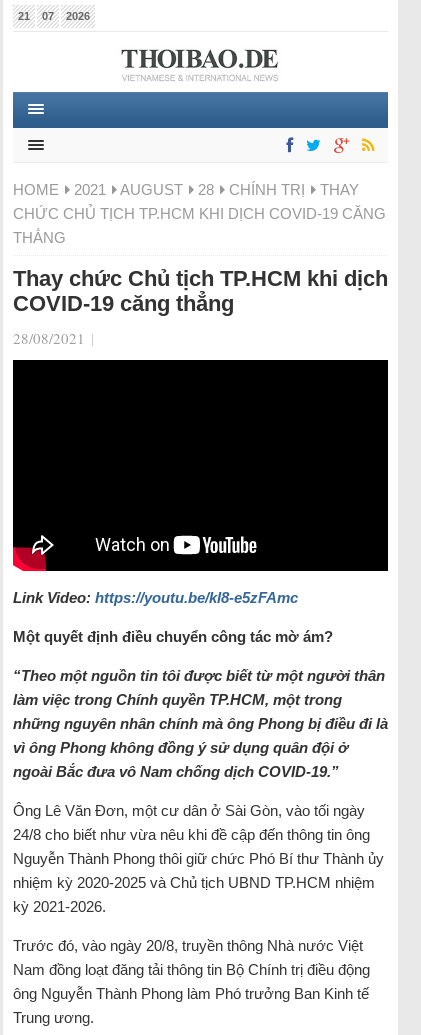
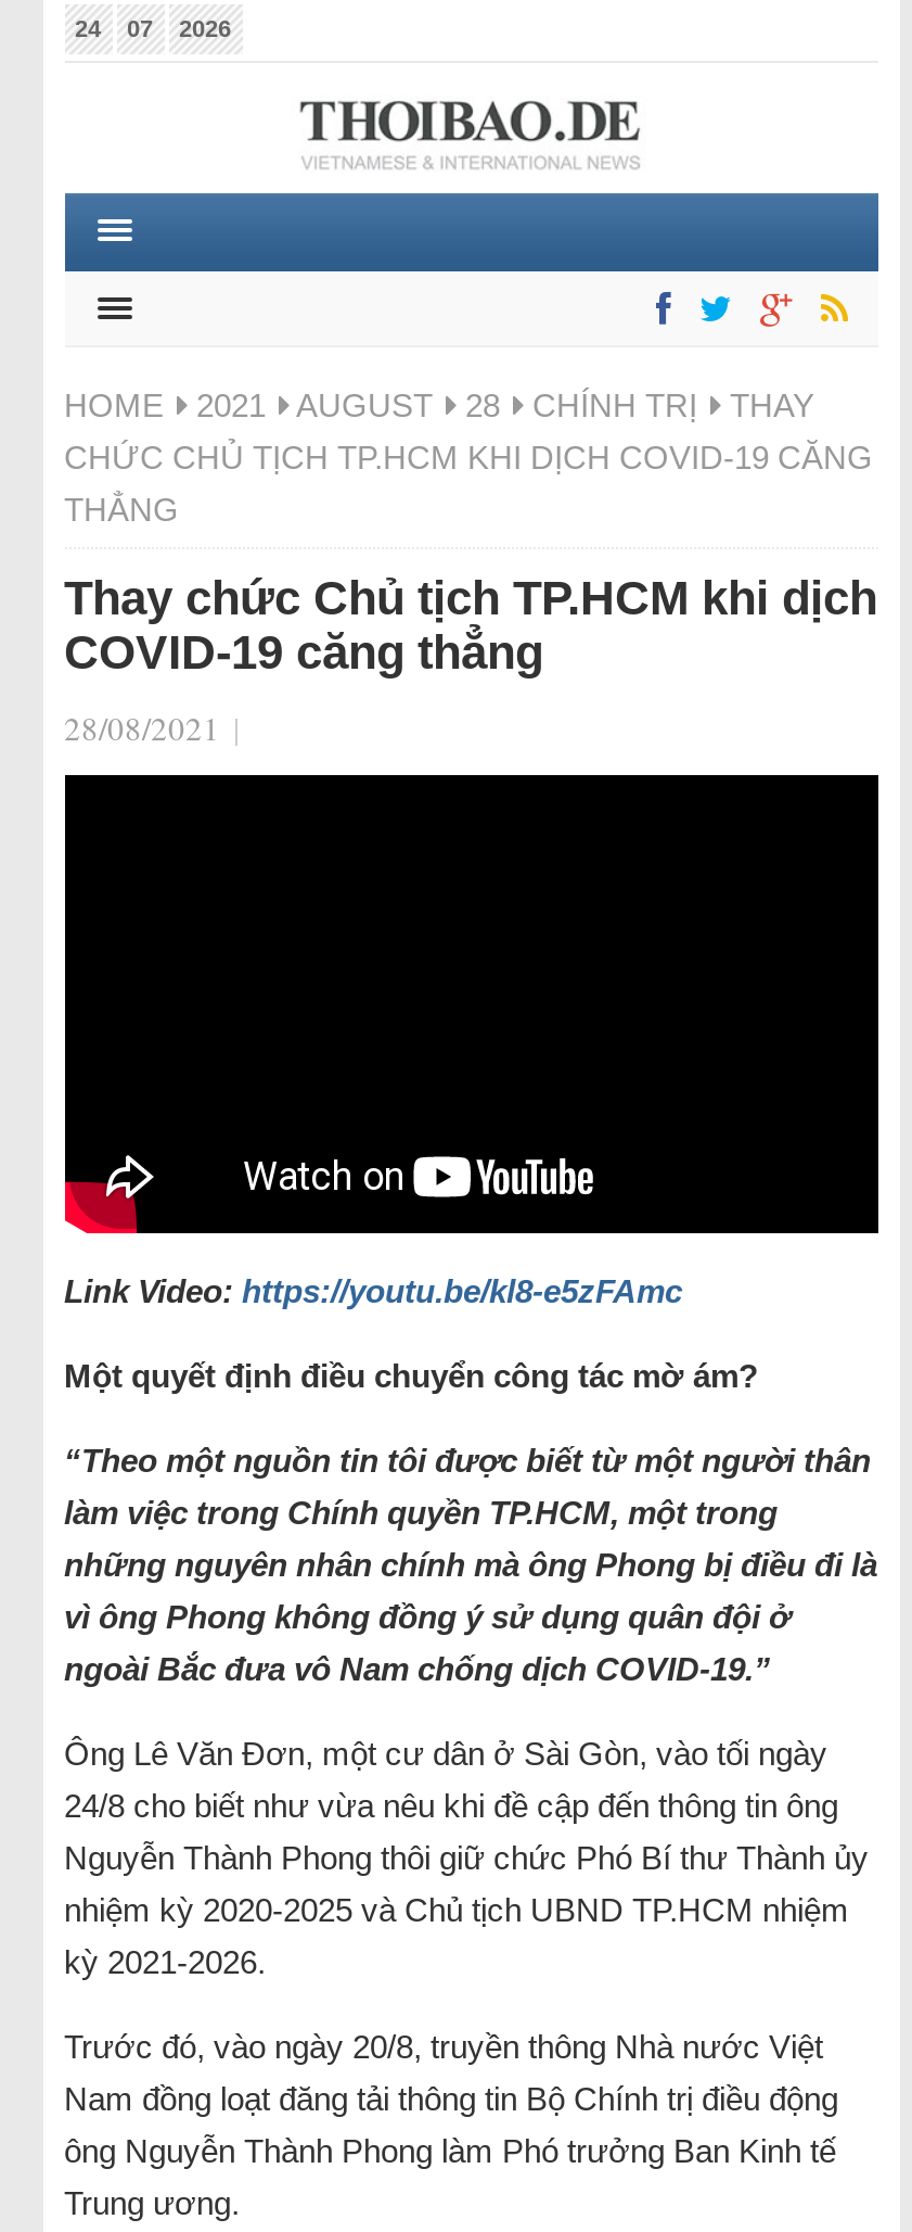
- 21 07 2026
+ 24 07 2026
